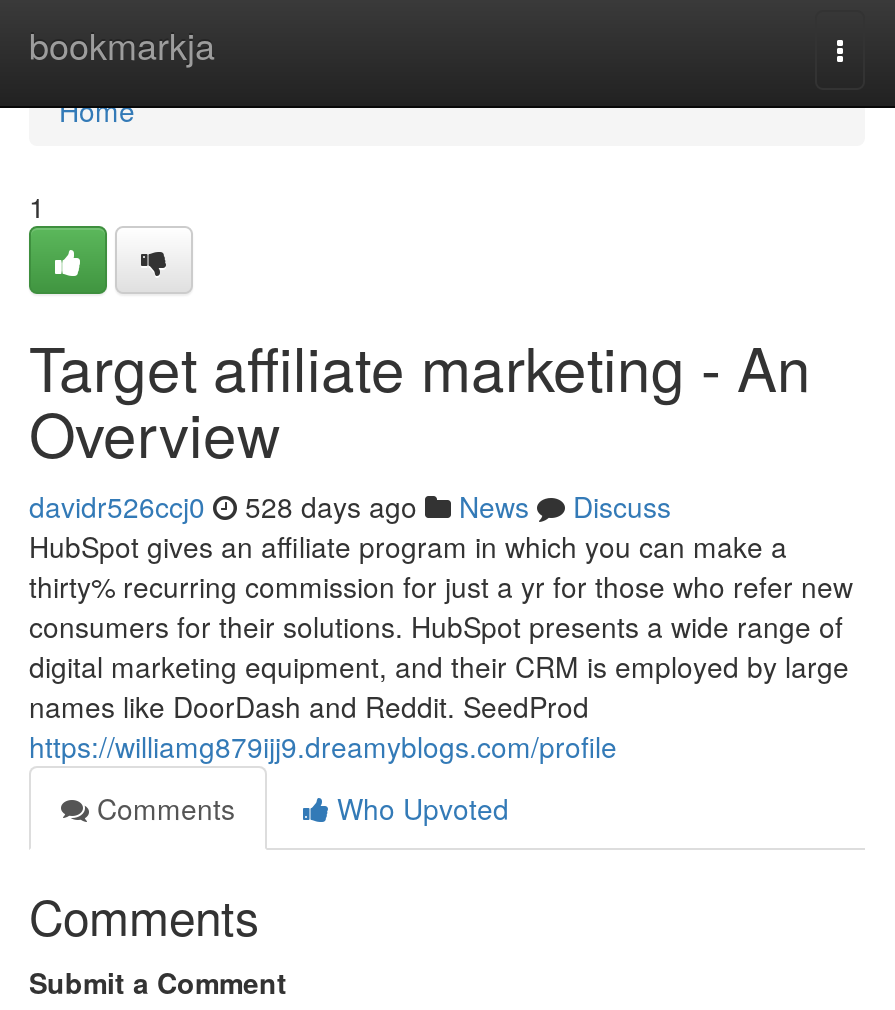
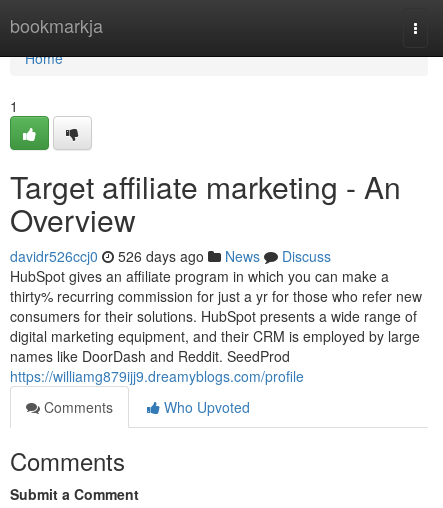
- davidr526ccj0 528 days ago News Discuss
+ davidr526ccj0 526 days ago News Discuss
